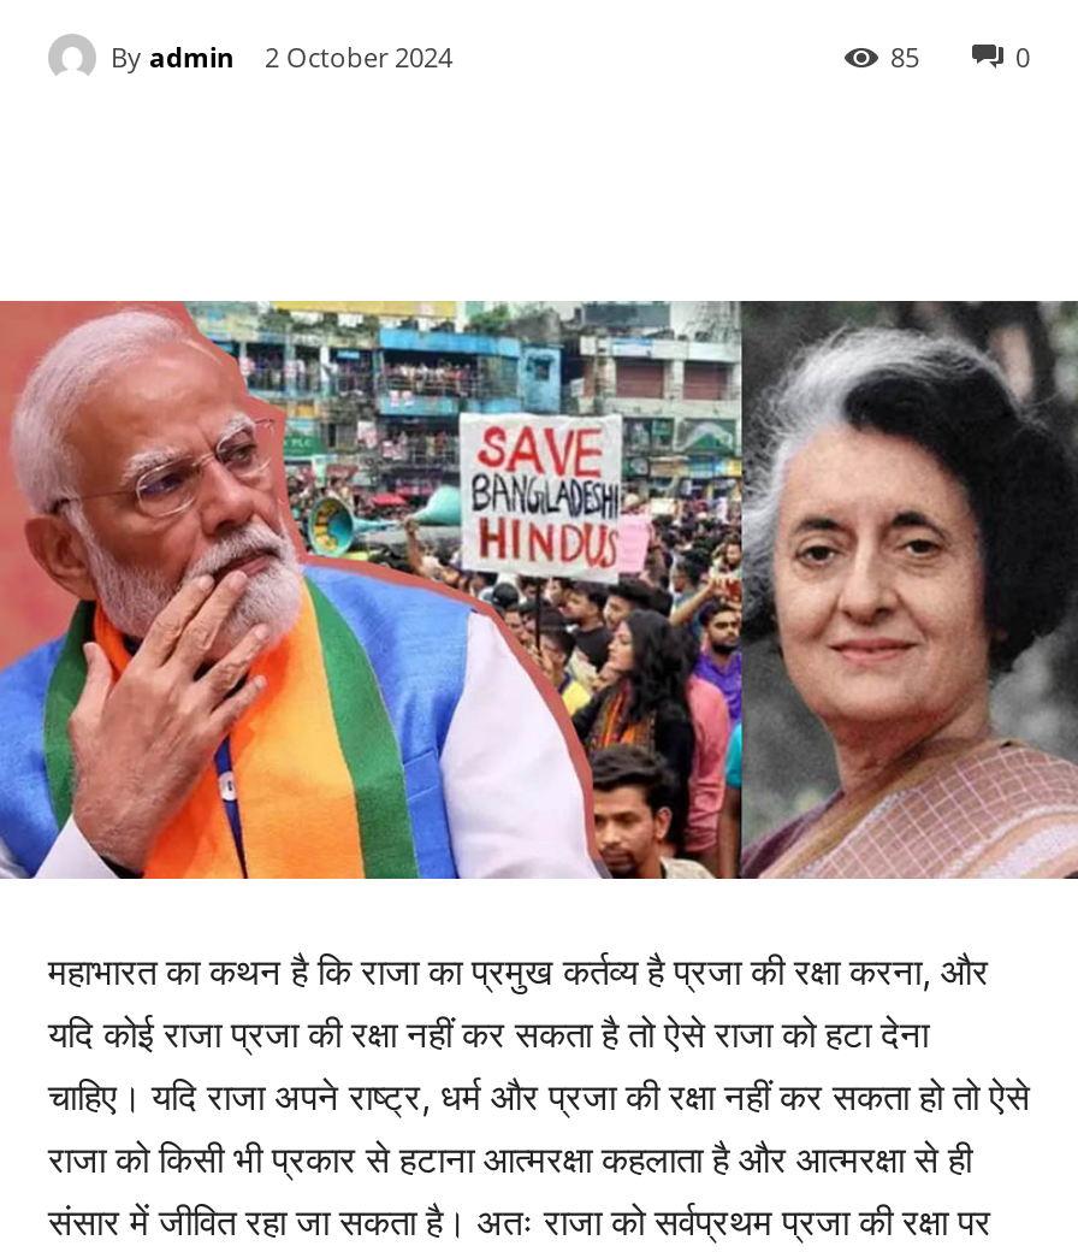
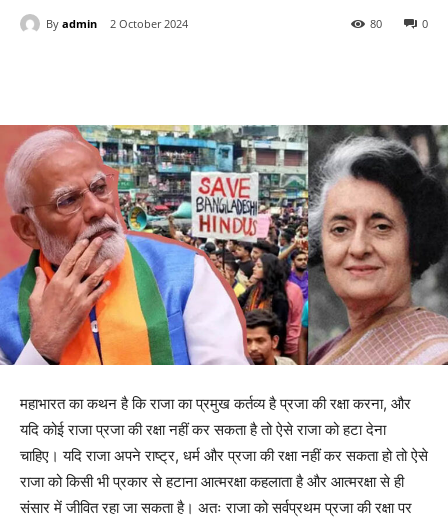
- 85
+ 80
